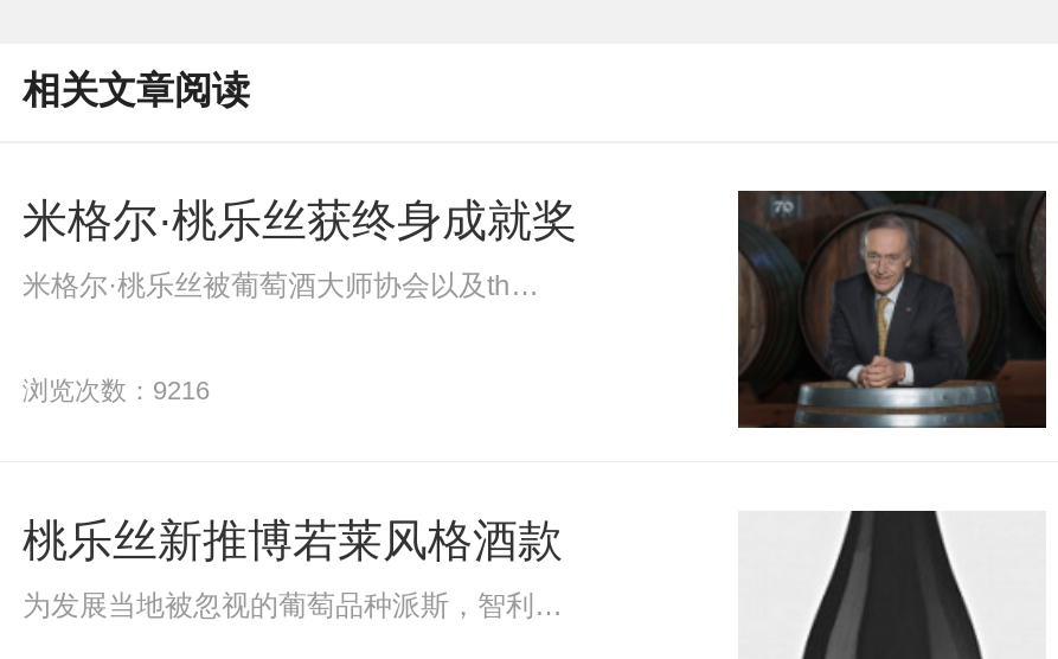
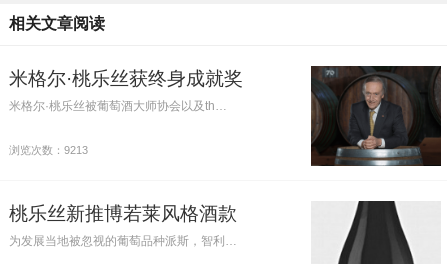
- 浏览次数：9216
+ 浏览次数：9213
